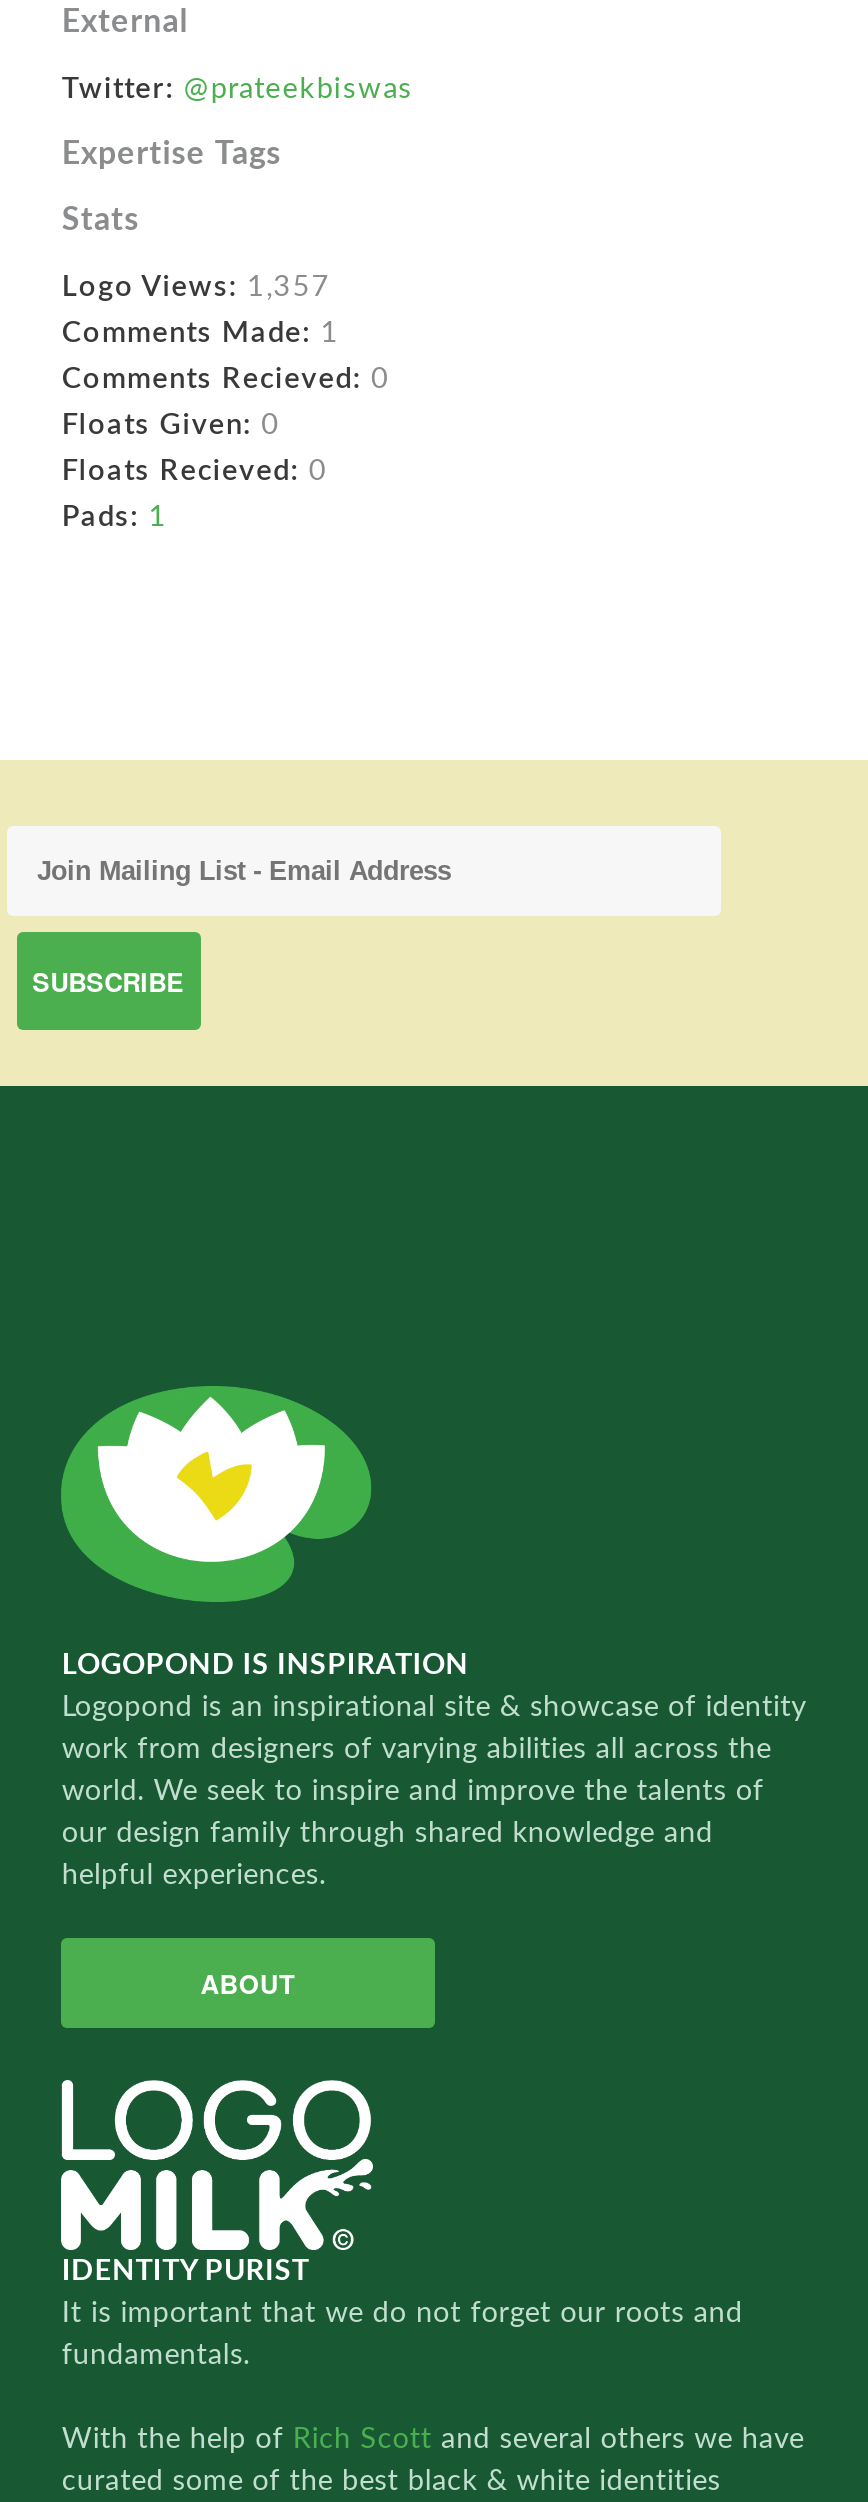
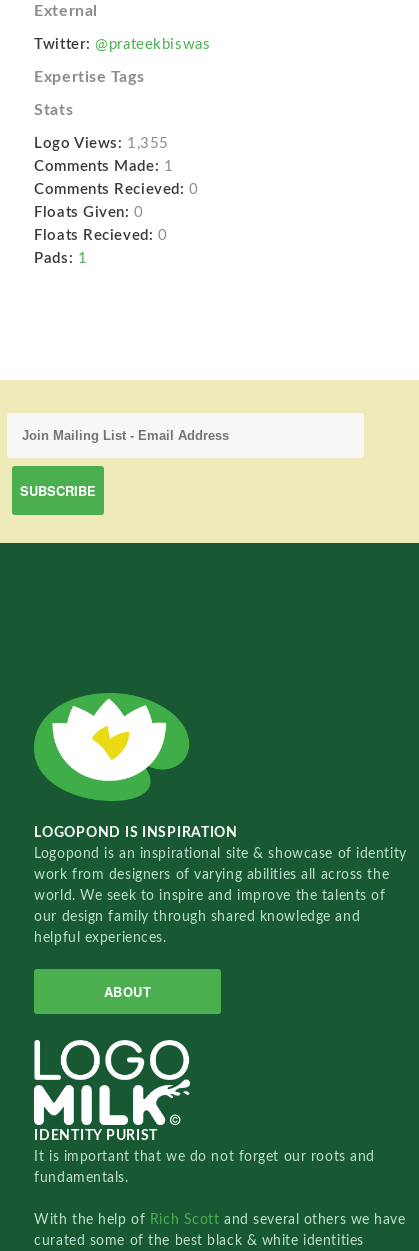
- Logo Views: 1,357
+ Logo Views: 1,355
